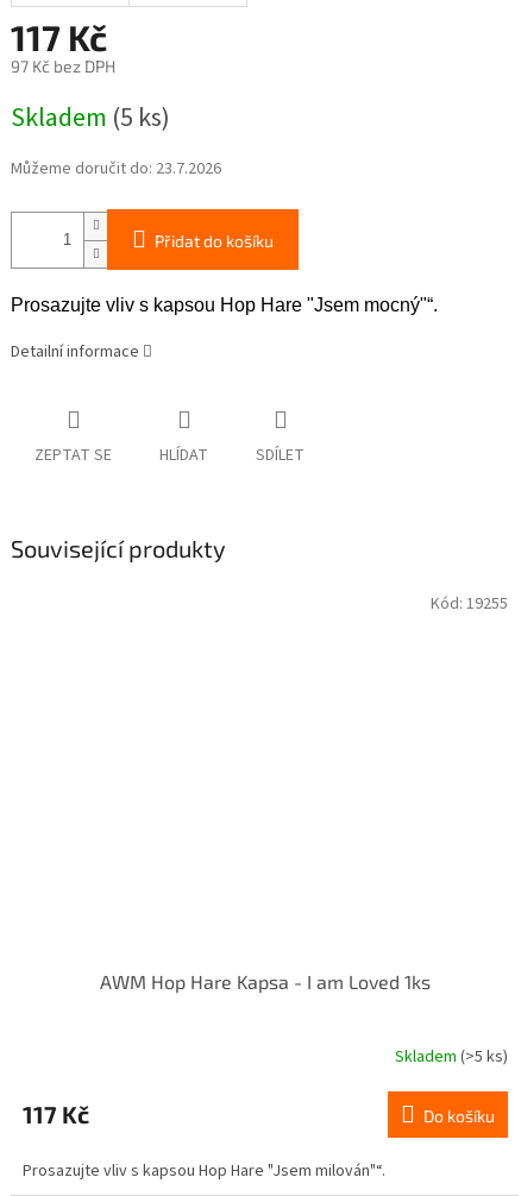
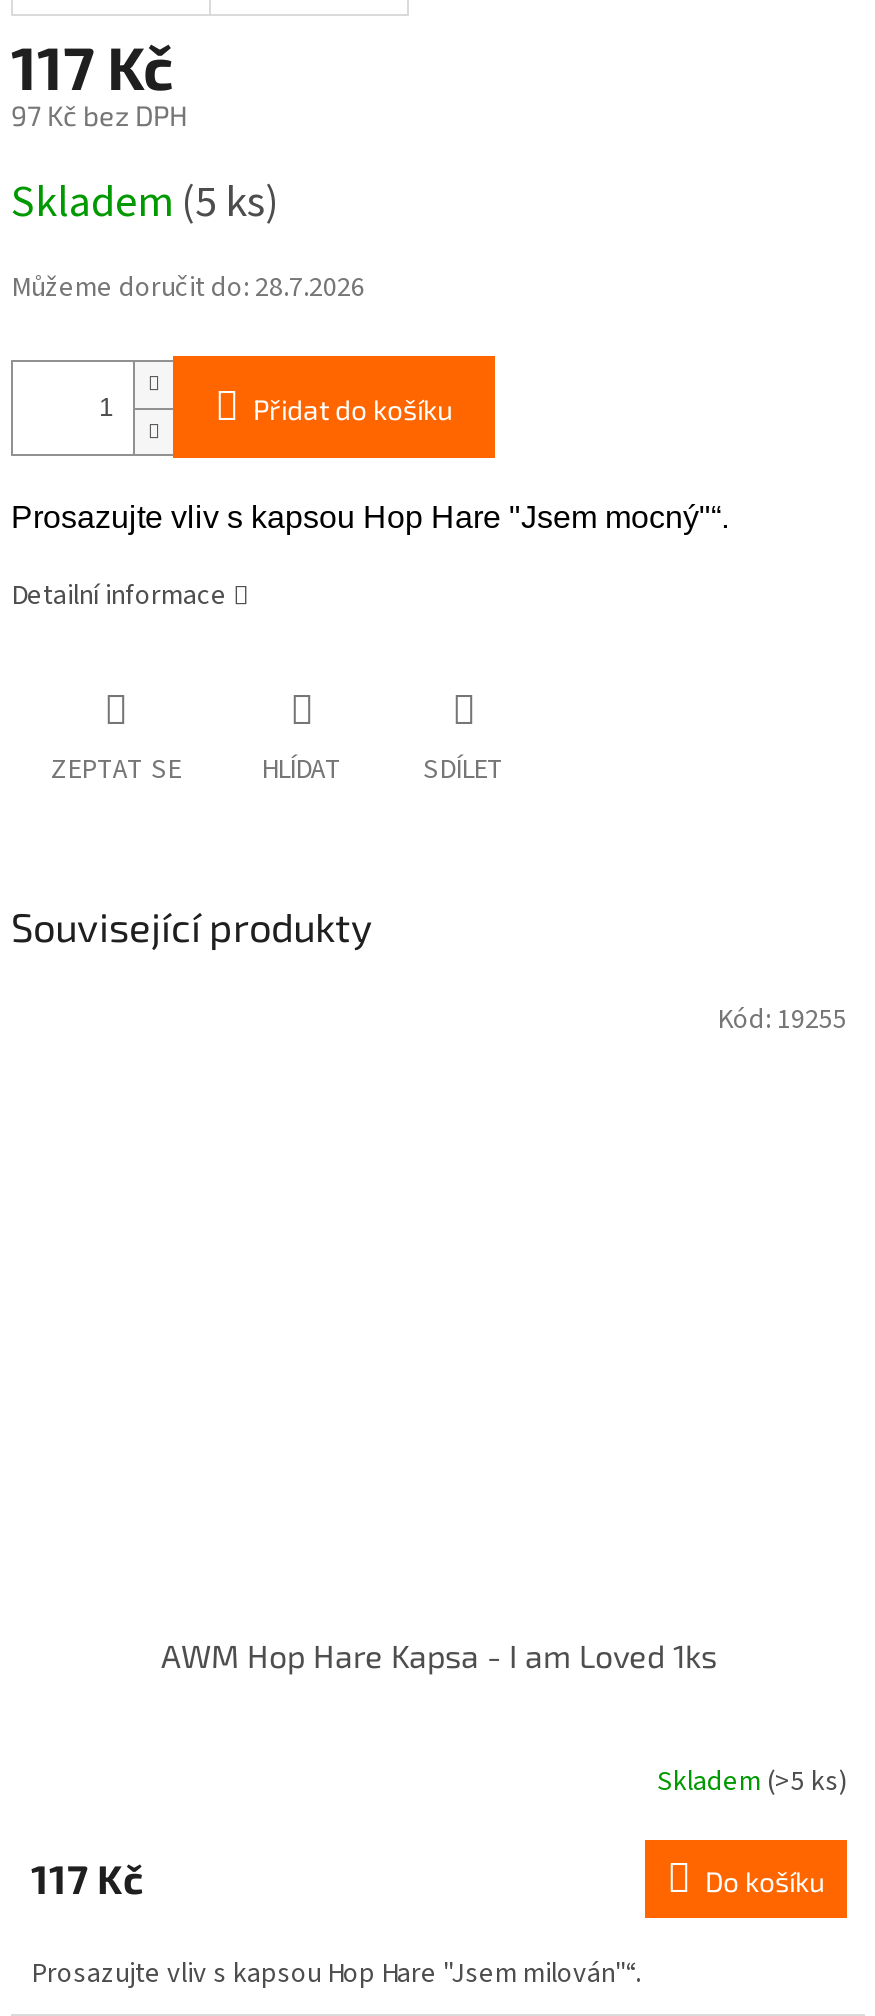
- Můžeme doručit do: 23.7.2026
+ Můžeme doručit do: 28.7.2026
